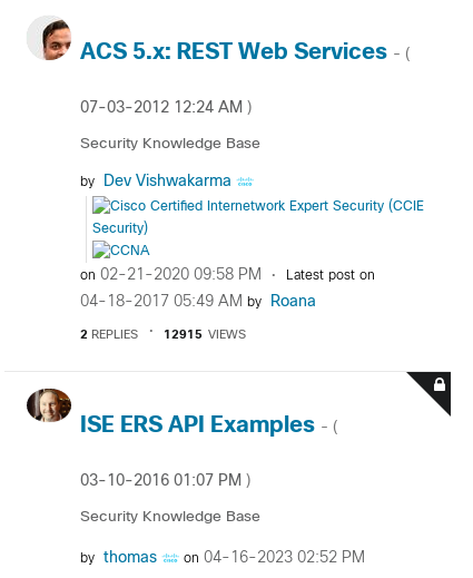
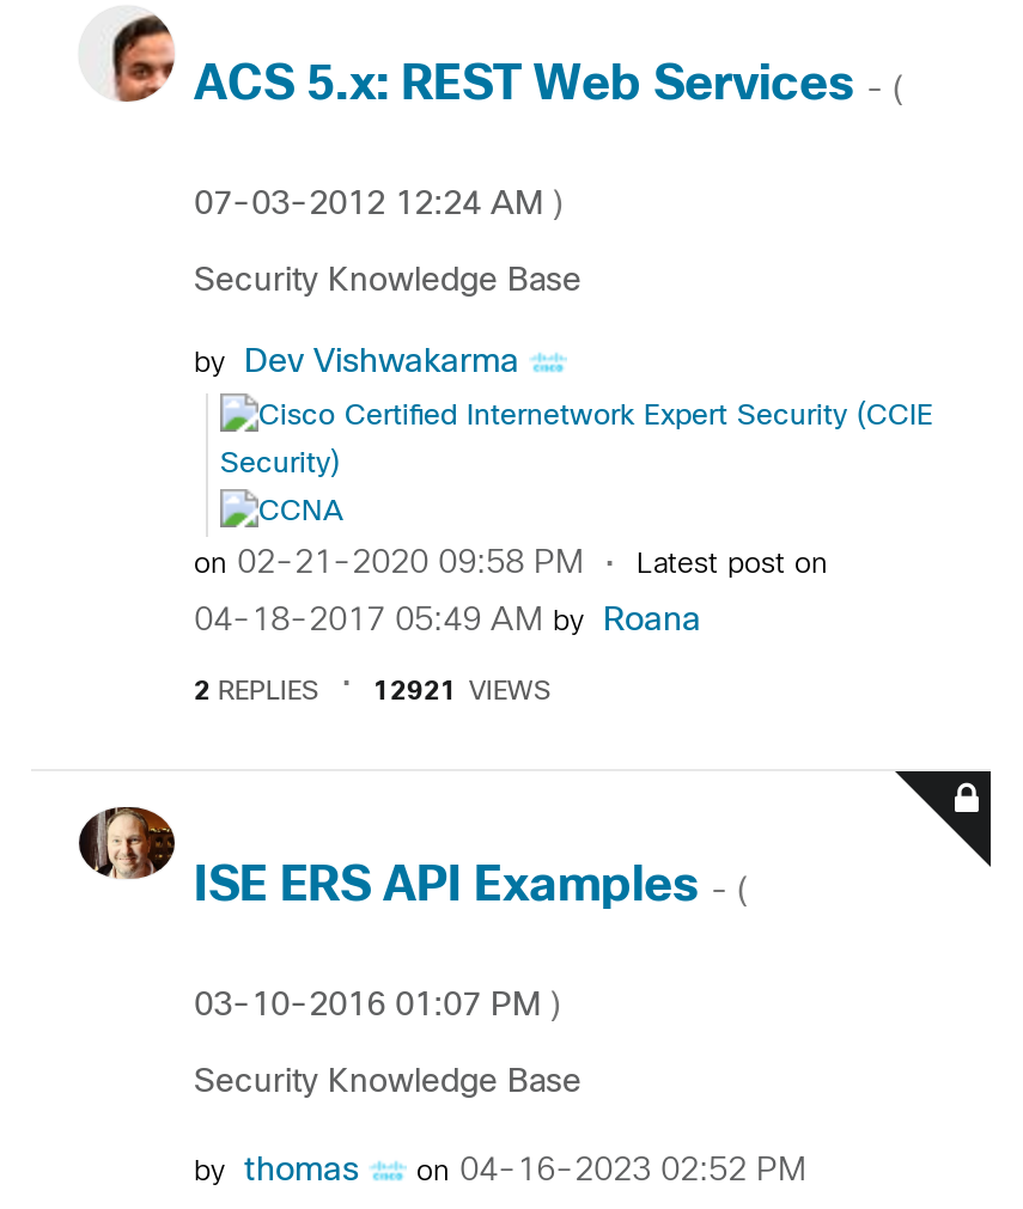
- 12915 VIEWS
+ 12921 VIEWS
